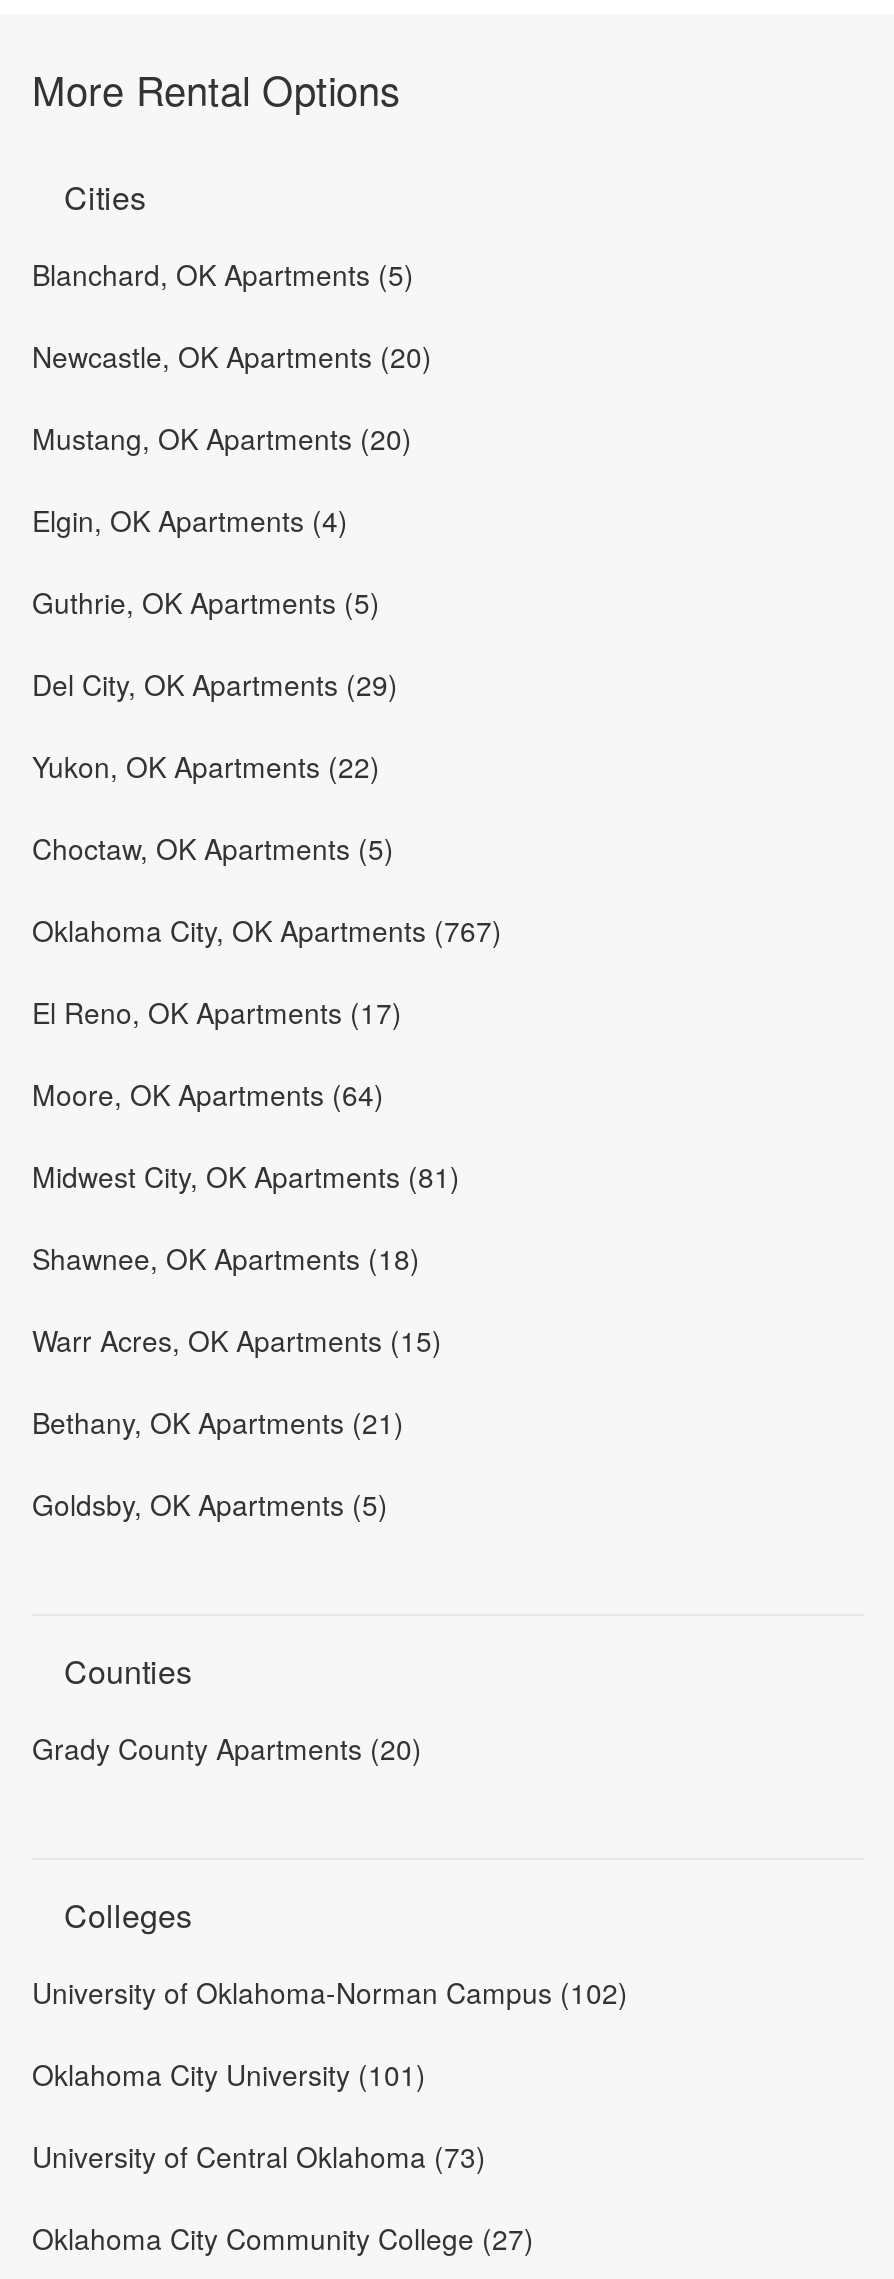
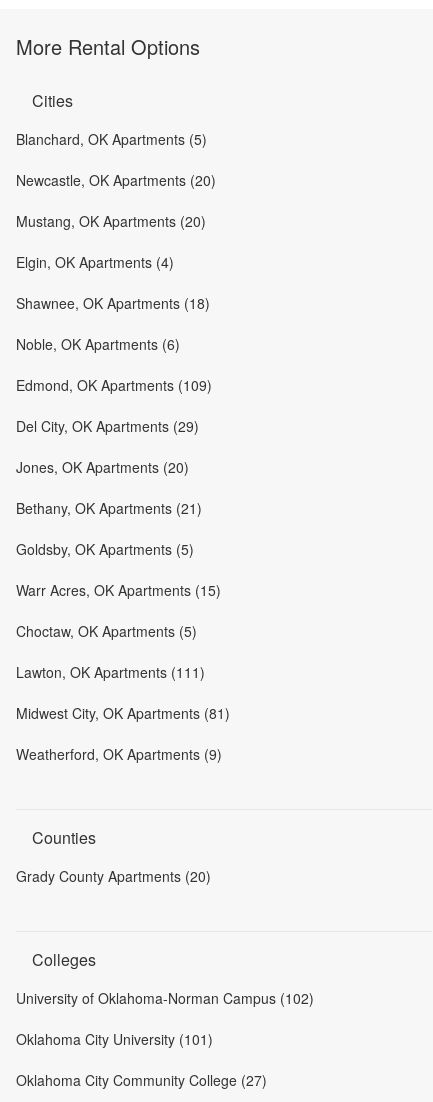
- Guthrie, OK Apartments (5)
- Yukon, OK Apartments (22)
- Oklahoma City, OK Apartments (767)
- El Reno, OK Apartments (17)
- Moore, OK Apartments (64)

moved down: Del City, OK Apartments (29)

moved down: Choctaw, OK Apartments (5)

moved down: Midwest City, OK Apartments (81)

moved up: Shawnee, OK Apartments (18)

+ Noble, OK Apartments (6)
+ Edmond, OK Apartments (109)
+ Jones, OK Apartments (20)

moved down: Warr Acres, OK Apartments (15)

moved up: Bethany, OK Apartments (21) | Goldsby, OK Apartments (5)

+ Lawton, OK Apartments (111)
+ Weatherford, OK Apartments (9)

- University of Central Oklahoma (73)
